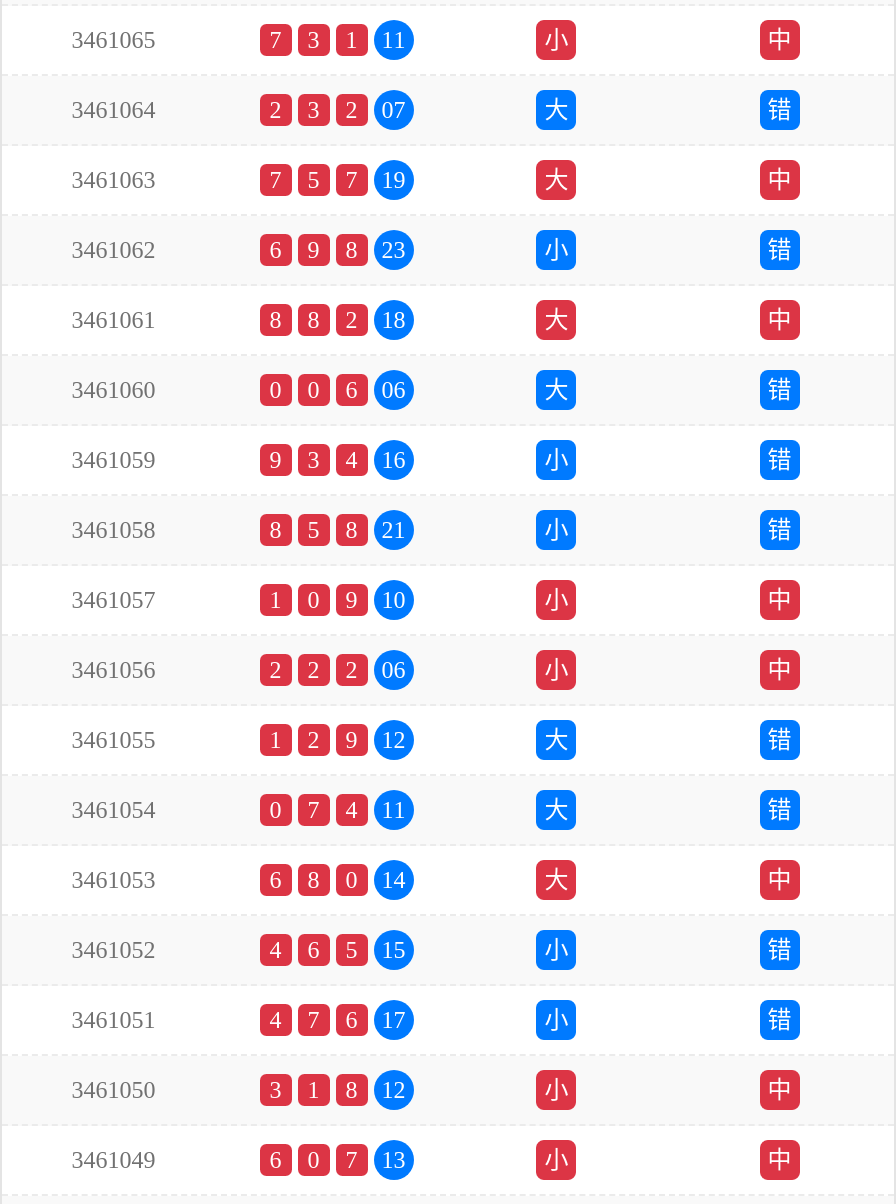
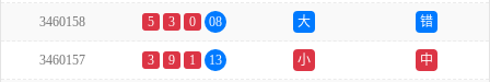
- 3461065
+ 3460158

- 1
- 11
- 小
- 中
- 3461064
- 2
- 3
- 2
- 07
+ 0
+ 08

- 7
+ 5

- 3461063
- 7
- 5
- 7
- 19
- 大
- 中
- 3461062
- 6
- 9
- 8
- 23
- 小
- 错
- 3461061
- 8
- 8
- 2
- 18
- 大
- 中
- 3461060
- 0
- 0
- 6
- 06
- 大
- 错
- 3461059
- 9
+ 3460157

- 4
- 16
- 小
- 错
- 3461058
- 8
- 5
- 8
- 21
- 小
- 错
- 3461057
- 1
- 0

- 10
- 小
- 中
- 3461056
- 2
- 2
- 2
- 06
- 小
- 中
- 3461055

- 2
- 9
- 12
- 大
- 错
- 3461054
- 0
- 7
- 4
- 11
- 大
- 错
- 3461053
- 6
- 8
- 0
- 14
- 大
- 中
- 3461052
- 4
- 6
- 5
- 15
- 小
- 错
- 3461051
- 4
- 7
- 6
- 17
- 小
- 错
- 3461050
- 3
- 1
- 8
- 12
- 小
- 中
- 3461049
- 6
- 0
- 7
